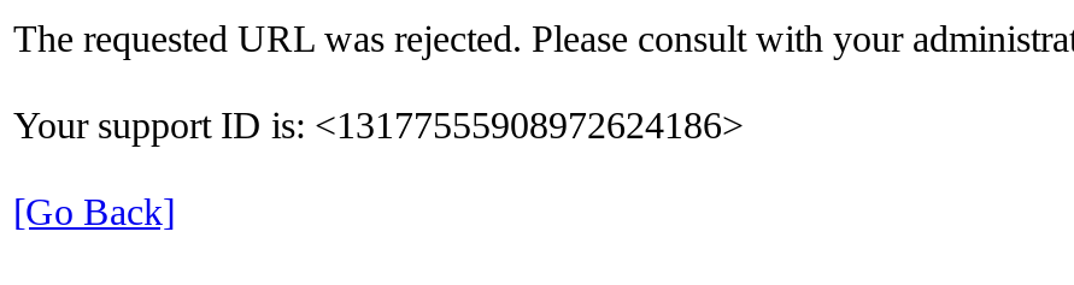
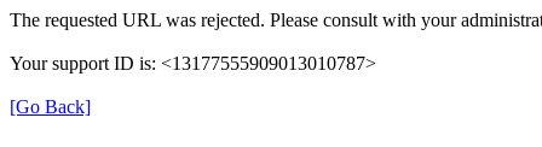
- Your support ID is: <13177555908972624186>
+ Your support ID is: <13177555909013010787>
